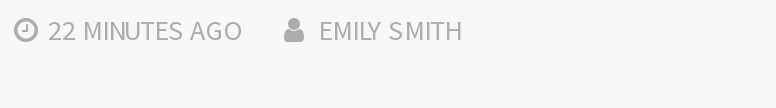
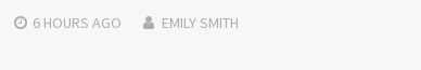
- 22 MINUTES AGO
+ 6 HOURS AGO
